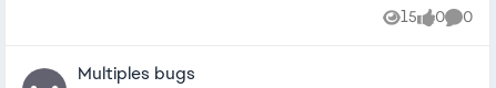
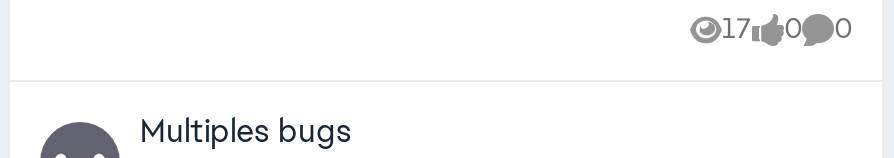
- 15
+ 17
